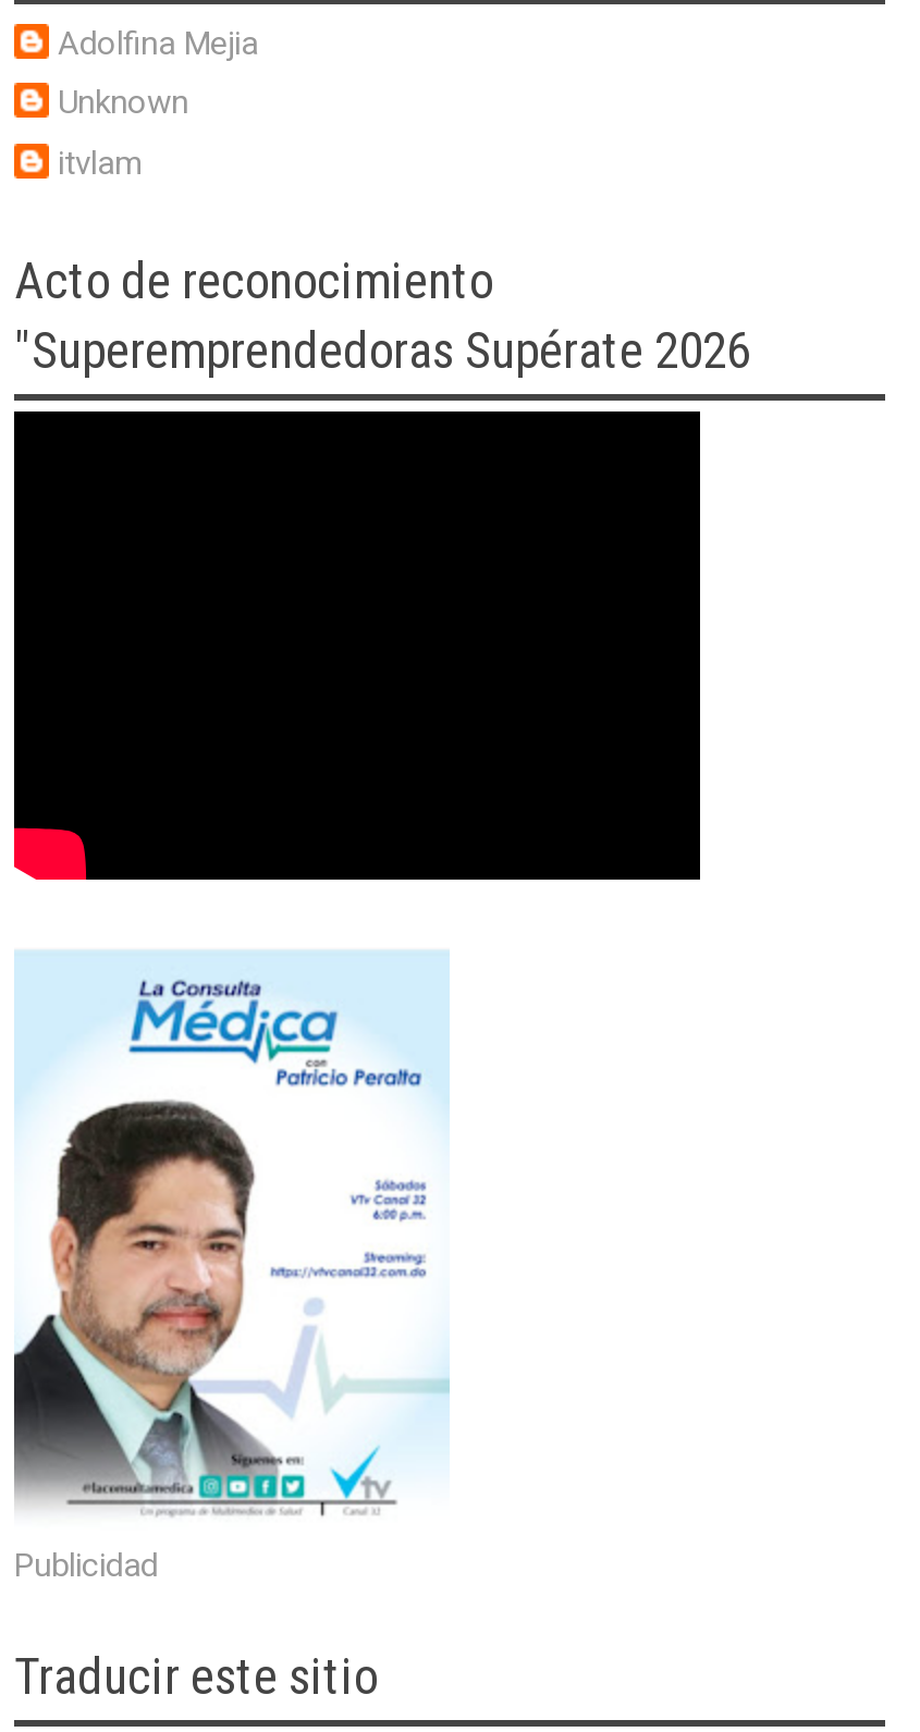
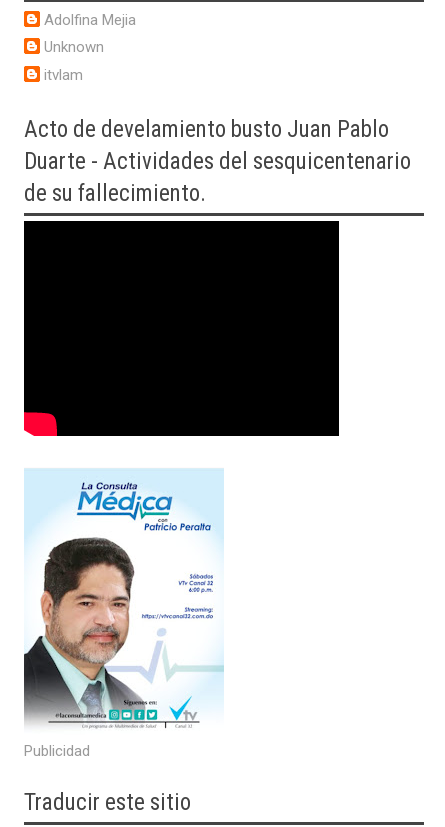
- Acto de reconocimiento
- "Superemprendedoras Supérate 2026
+ Acto de develamiento busto Juan Pablo
+ Duarte - Actividades del sesquicentenario
+ de su fallecimiento.
